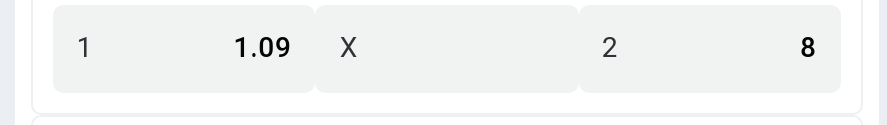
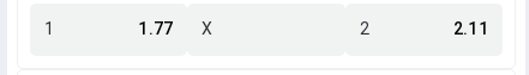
- 1.09 X
+ 1.77 X

- 8
+ 2.11
